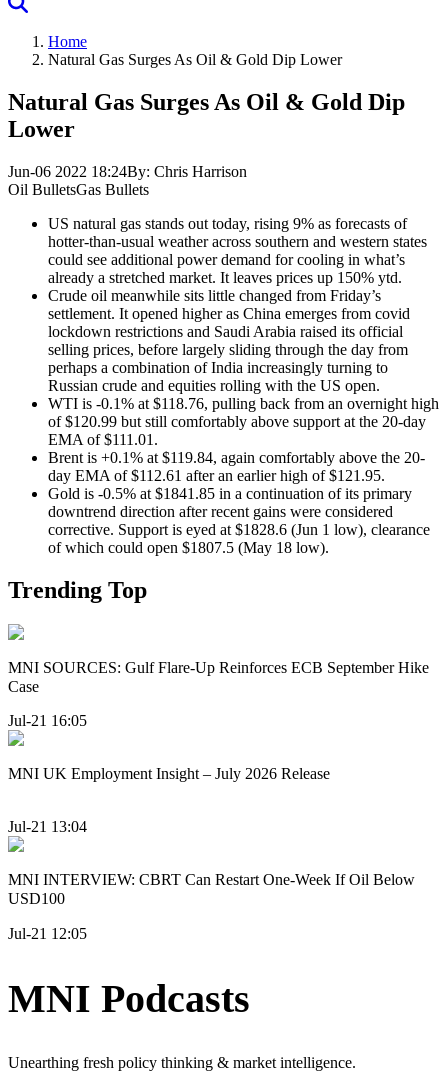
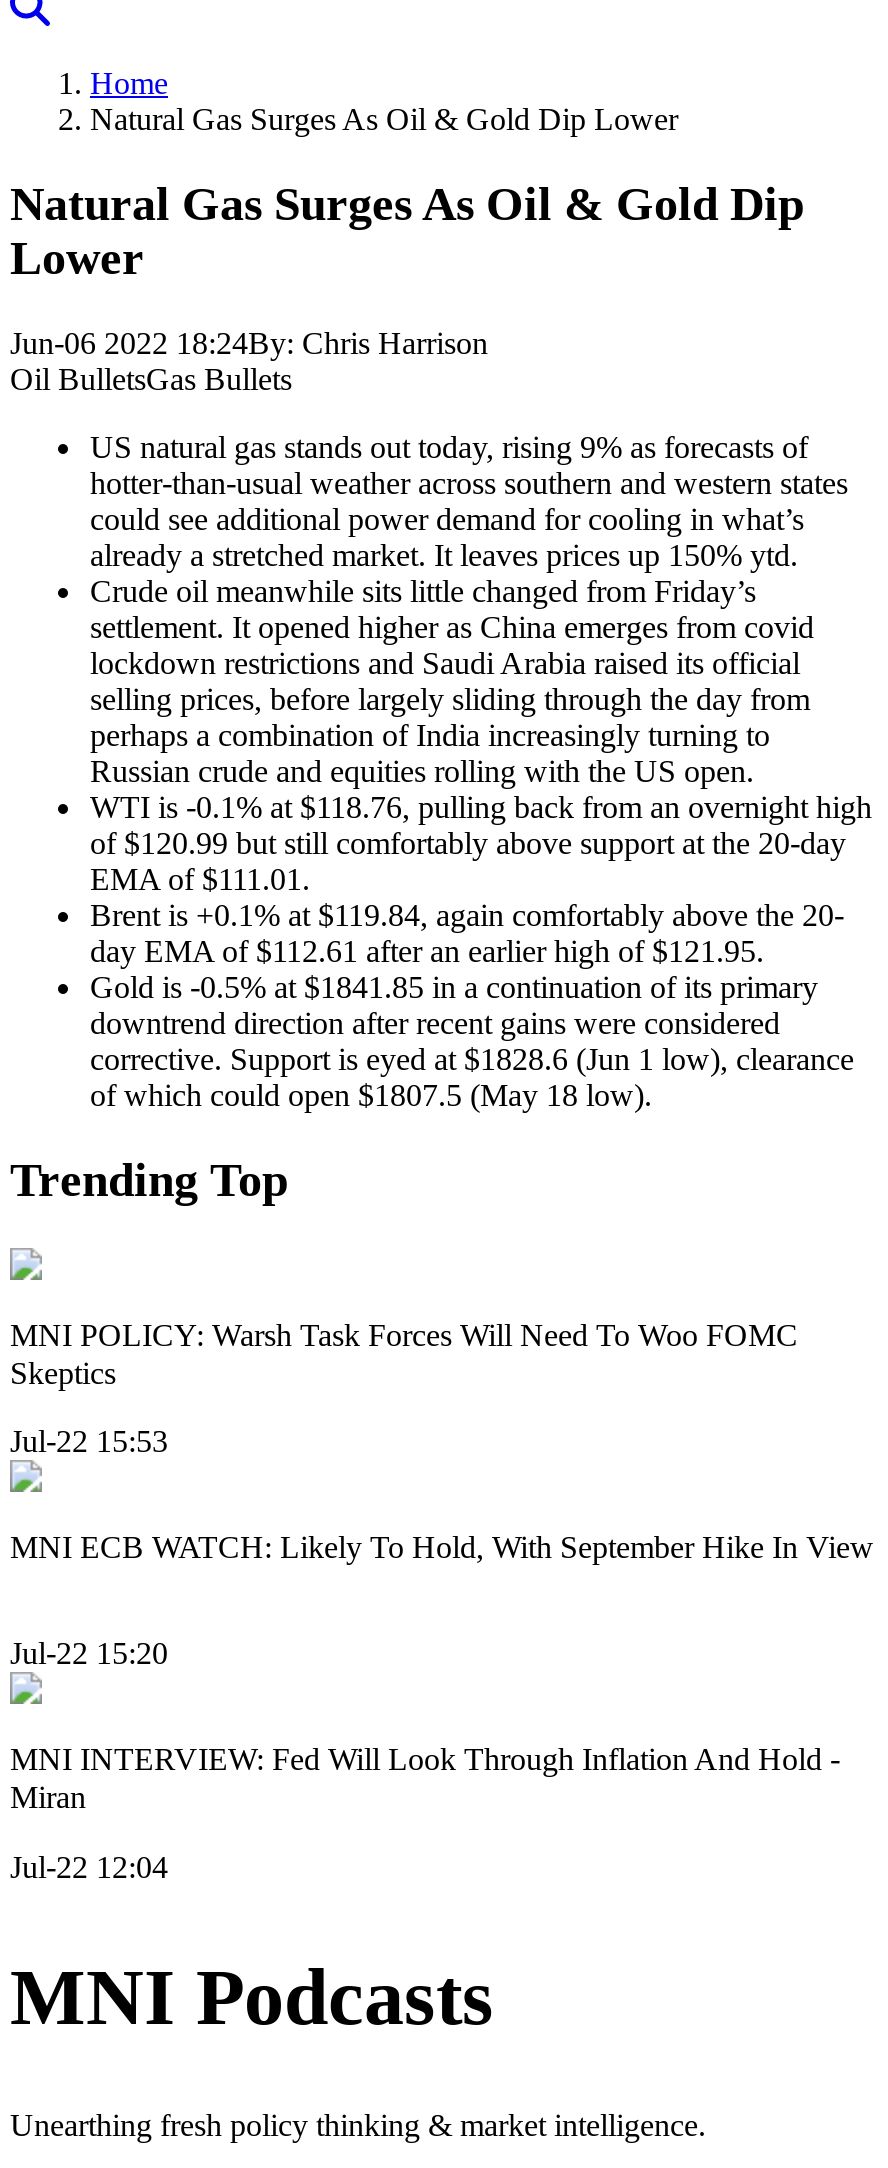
- MNI SOURCES: Gulf Flare-Up Reinforces ECB September Hike
- Case
+ MNI POLICY: Warsh Task Forces Will Need To Woo FOMC
+ Skeptics

- Jul-21 16:05
+ Jul-22 15:53

- MNI UK Employment Insight – July 2026 Release
+ MNI ECB WATCH: Likely To Hold, With September Hike In View

- Jul-21 13:04
+ Jul-22 15:20

- MNI INTERVIEW: CBRT Can Restart One-Week If Oil Below
- USD100
+ MNI INTERVIEW: Fed Will Look Through Inflation And Hold -
+ Miran

- Jul-21 12:05
+ Jul-22 12:04
